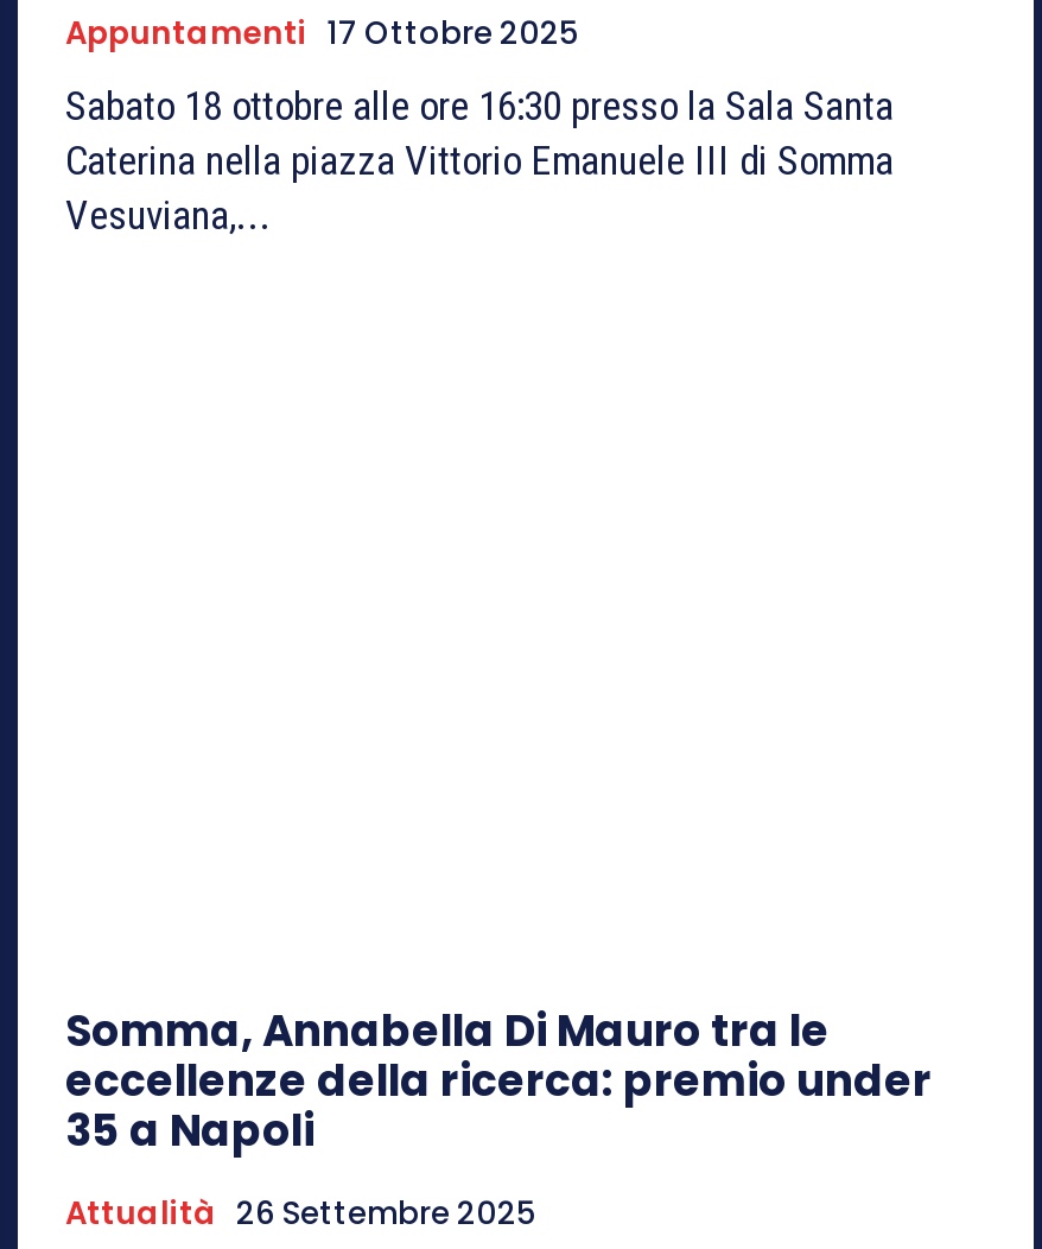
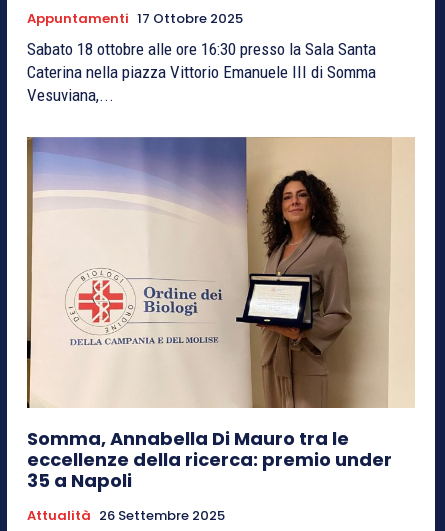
+ [image]
